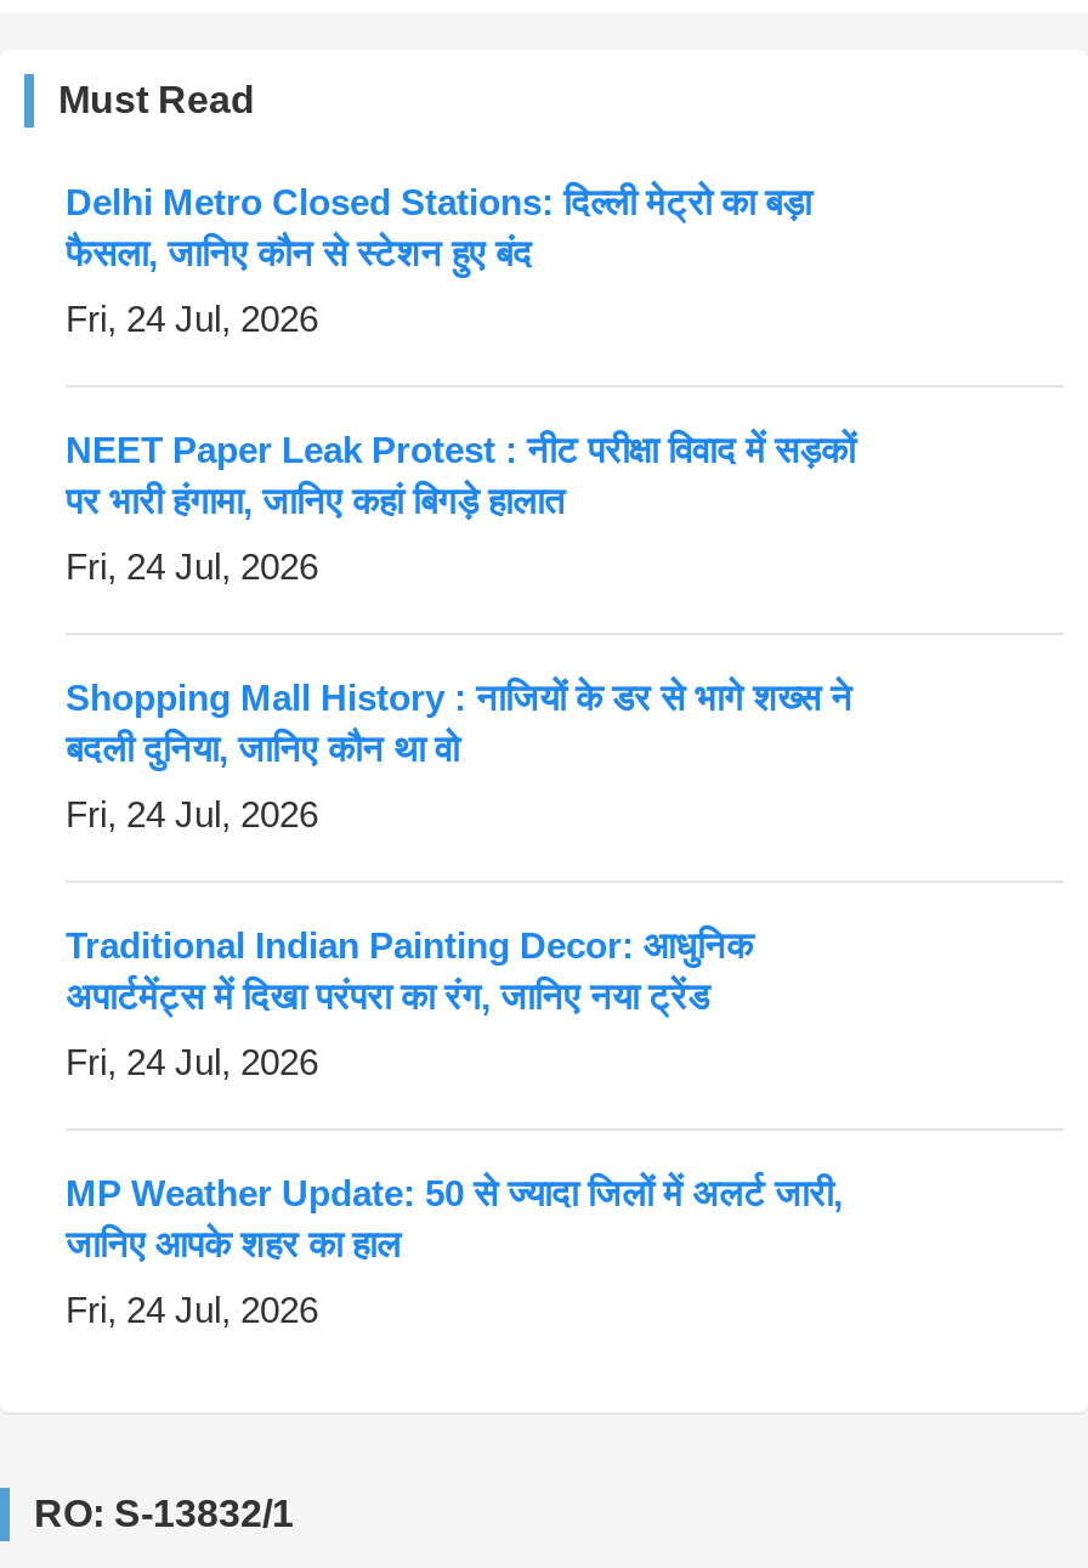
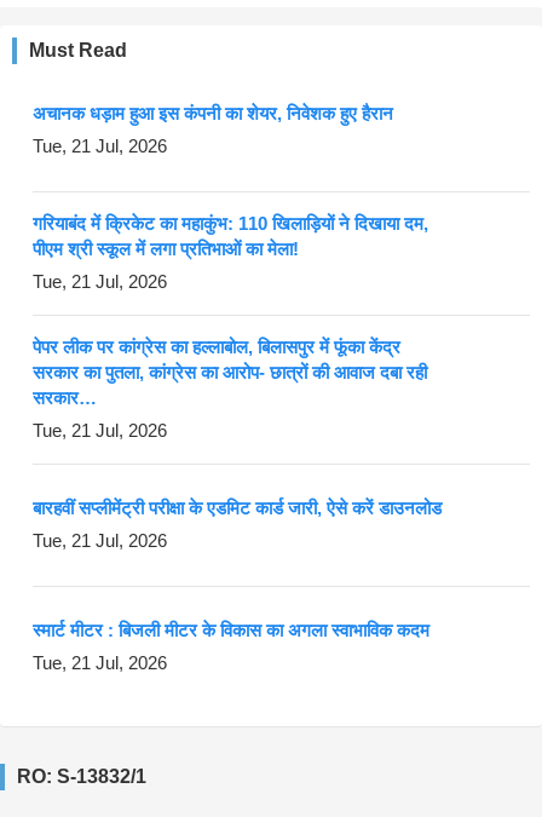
- Delhi Metro Closed Stations: दिल्ली मेट्रो का बड़ा
- फैसला, जानिए कौन से स्टेशन हुए बंद
+ अचानक धड़ाम हुआ इस कंपनी का शेयर, निवेशक हुए हैरान

- Fri, 24 Jul, 2026
+ Tue, 21 Jul, 2026

- NEET Paper Leak Protest : नीट परीक्षा विवाद में सड़कों
- पर भारी हंगामा, जानिए कहां बिगड़े हालात
+ गरियाबंद में क्रिकेट का महाकुंभ: 110 खिलाड़ियों ने दिखाया दम,
+ पीएम श्री स्कूल में लगा प्रतिभाओं का मेला!

- Fri, 24 Jul, 2026
+ Tue, 21 Jul, 2026

- Shopping Mall History : नाजियों के डर से भागे शख्स ने
- बदली दुनिया, जानिए कौन था वो
+ पेपर लीक पर कांग्रेस का हल्लाबोल, बिलासपुर में फूंका केंद्र
+ सरकार का पुतला, कांग्रेस का आरोप- छात्रों की आवाज दबा रही
+ सरकार…

- Fri, 24 Jul, 2026
+ Tue, 21 Jul, 2026

- Traditional Indian Painting Decor: आधुनिक
- अपार्टमेंट्स में दिखा परंपरा का रंग, जानिए नया ट्रेंड
+ बारहवीं सप्लीमेंट्री परीक्षा के एडमिट कार्ड जारी, ऐसे करें डाउनलोड

- Fri, 24 Jul, 2026
+ Tue, 21 Jul, 2026

- MP Weather Update: 50 से ज्यादा जिलों में अलर्ट जारी,
- जानिए आपके शहर का हाल
+ स्मार्ट मीटर : बिजली मीटर के विकास का अगला स्वाभाविक कदम

- Fri, 24 Jul, 2026
+ Tue, 21 Jul, 2026
